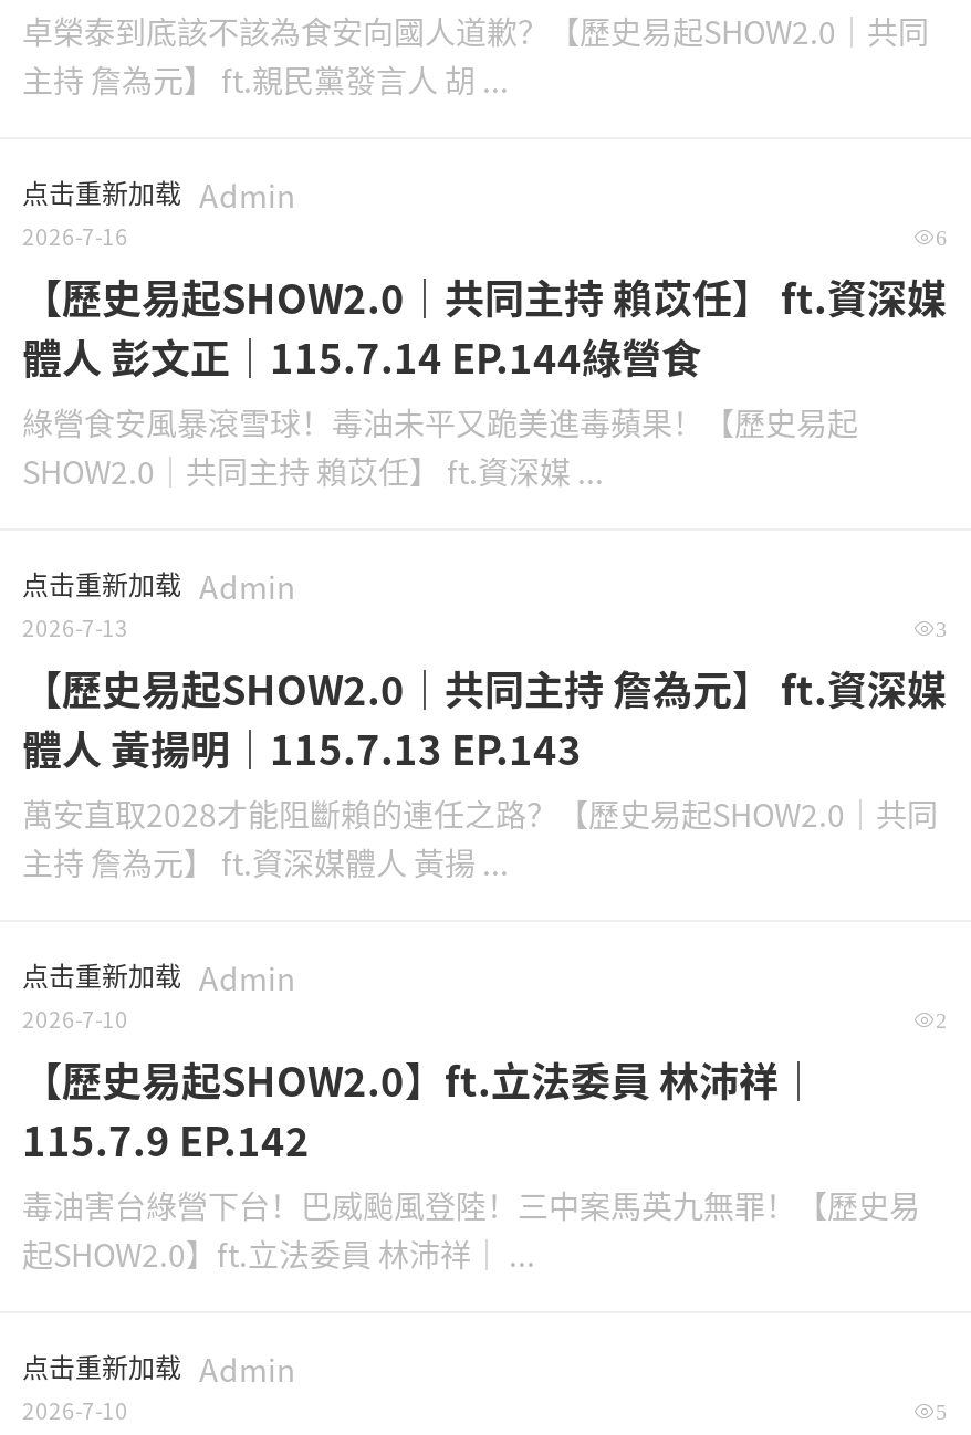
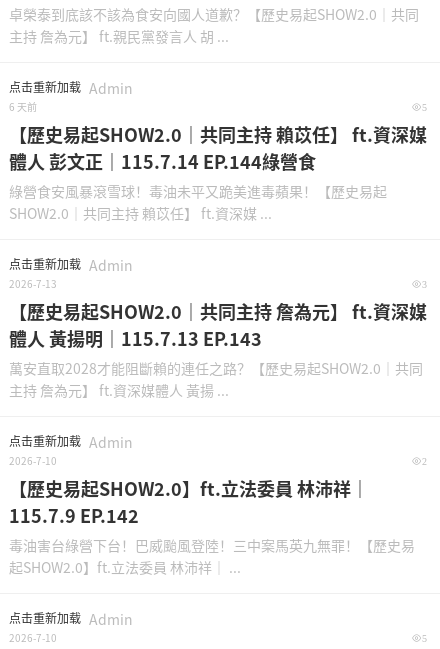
- 2026-7-16
- 6
+ 6 天前
+ 5
